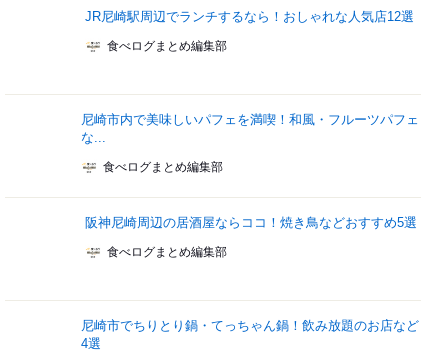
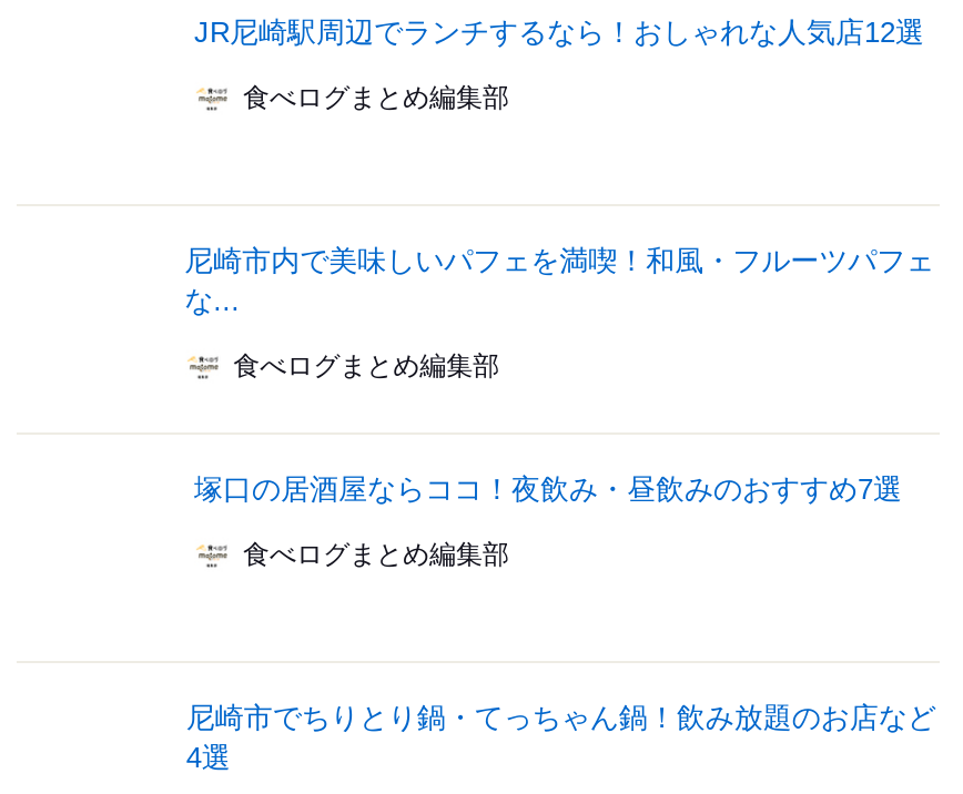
- 阪神尼崎周辺の居酒屋ならココ！焼き鳥などおすすめ5選
+ 塚口の居酒屋ならココ！夜飲み・昼飲みのおすすめ7選
